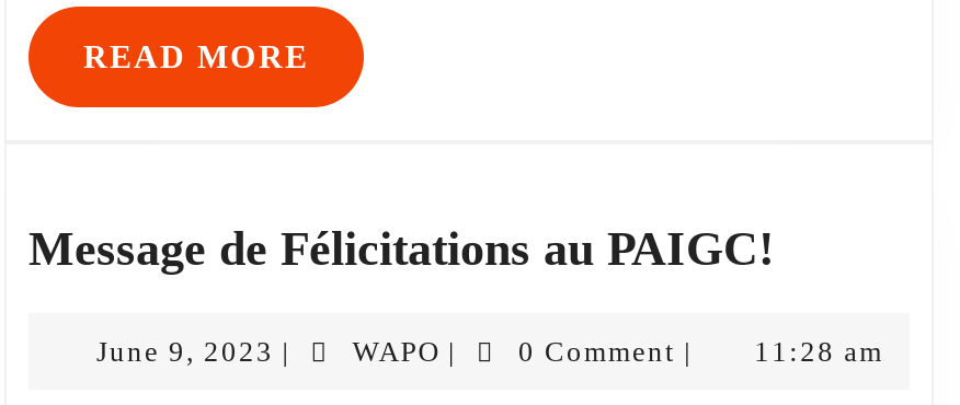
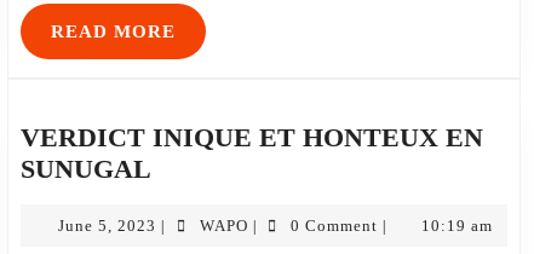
- Message de Félicitations au PAIGC!
+ VERDICT INIQUE ET HONTEUX EN
+ SUNUGAL

- June 9, 2023
+ June 5, 2023

- 11:28 am
+ 10:19 am
